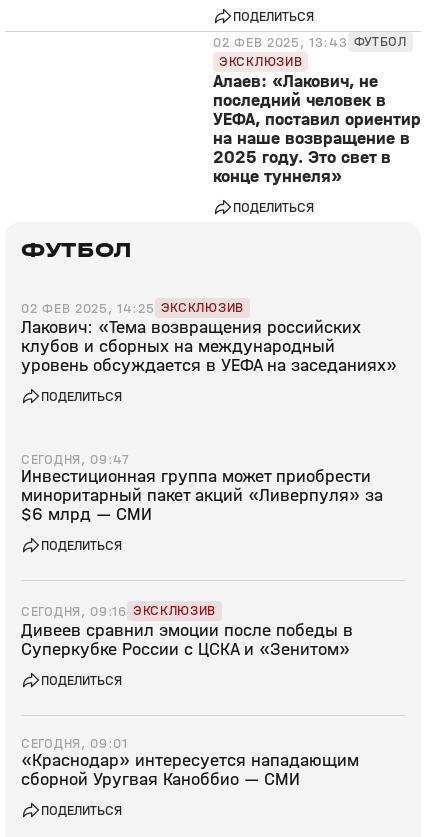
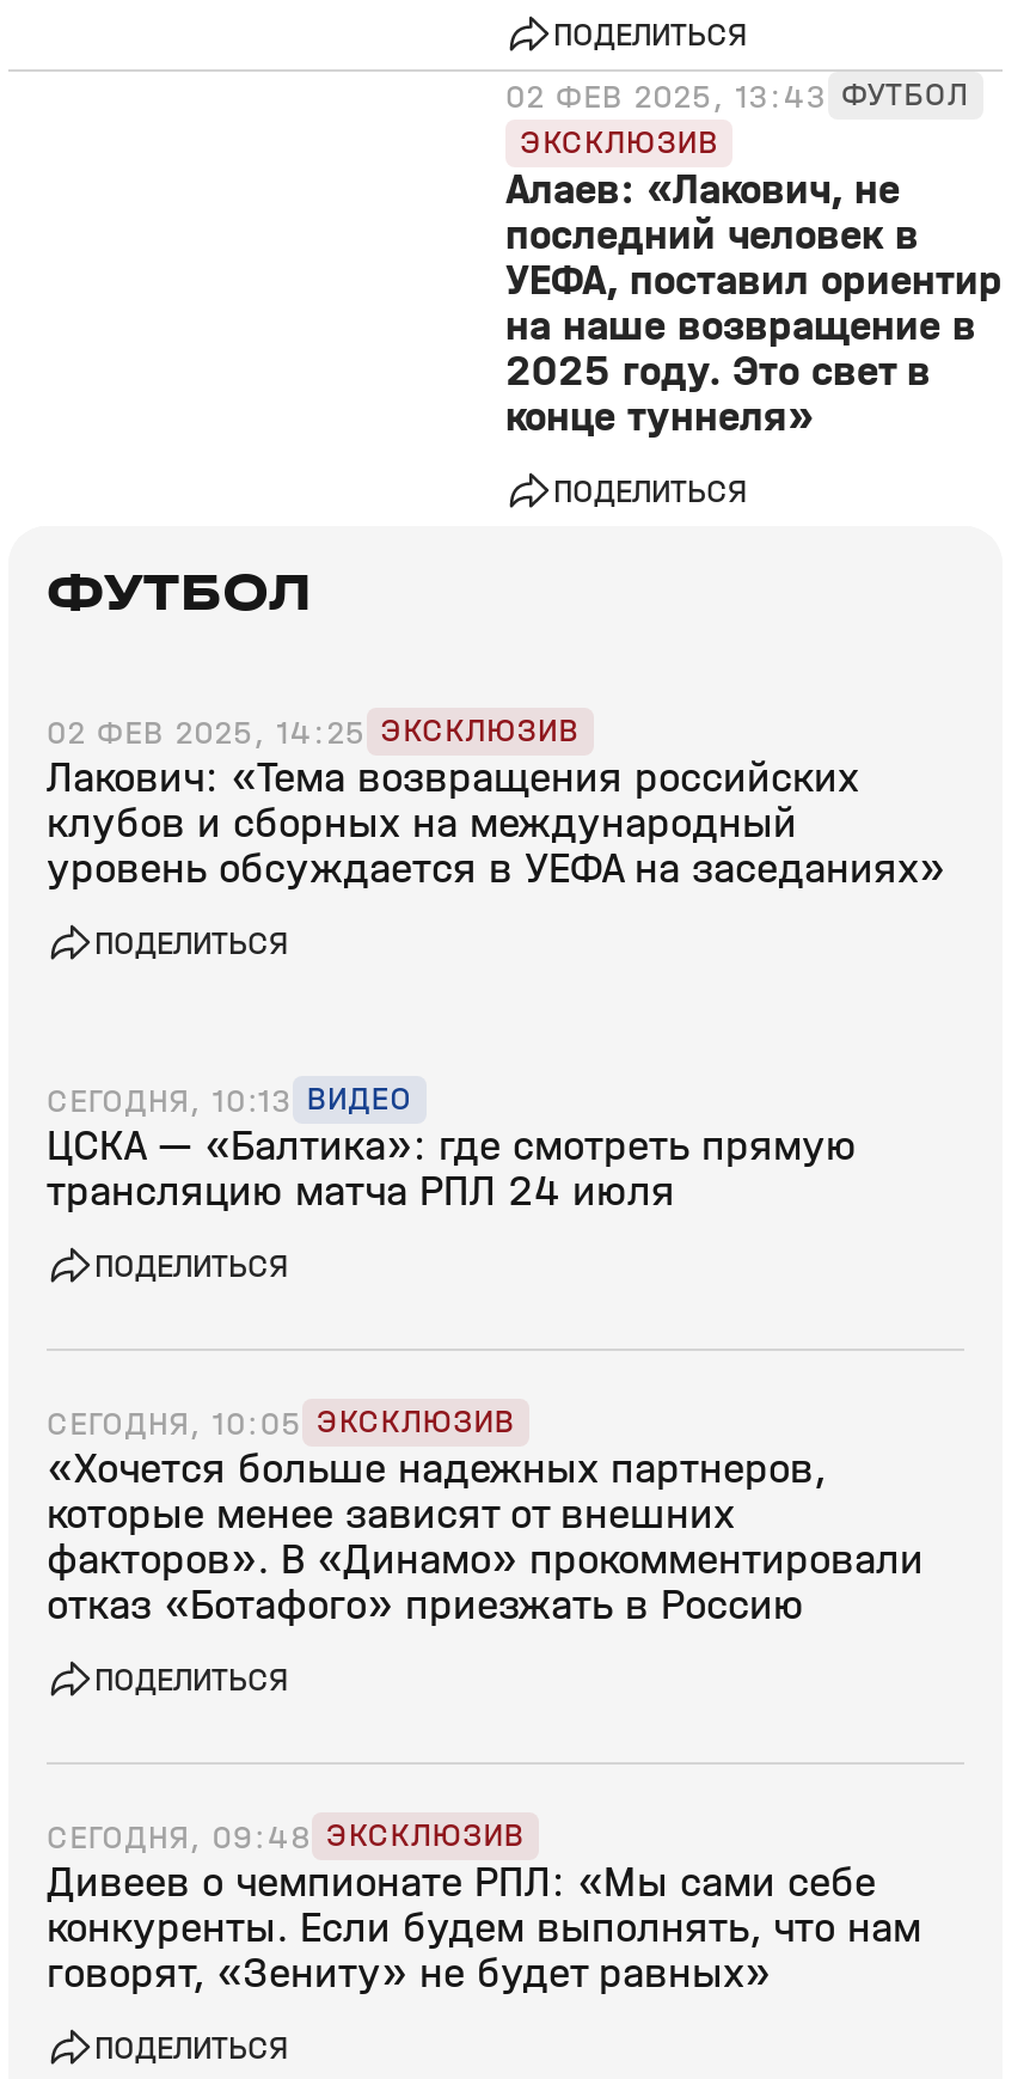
- СЕГОДНЯ, 09:47
- Инвестиционная группа может приобрести
- миноритарный пакет акций «Ливерпуля» за
- $6 млрд — СМИ
+ СЕГОДНЯ, 10:13 ВИДЕО
+ ЦСКА — «Балтика»: где смотреть прямую
+ трансляцию матча РПЛ 24 июля

- СЕГОДНЯ, 09:16 ЭКСКЛЮЗИВ
- Дивеев сравнил эмоции после победы в
- Суперкубке России с ЦСКА и «Зенитом»
+ СЕГОДНЯ, 10:05 ЭКСКЛЮЗИВ
+ «Хочется больше надежных партнеров,
+ которые менее зависят от внешних
+ факторов». В «Динамо» прокомментировали
+ отказ «Ботафого» приезжать в Россию

- СЕГОДНЯ, 09:01
- «Краснодар» интересуется нападающим
- сборной Уругвая Каноббио — СМИ
+ СЕГОДНЯ, 09:48 ЭКСКЛЮЗИВ
+ Дивеев о чемпионате РПЛ: «Мы сами себе
+ конкуренты. Если будем выполнять, что нам
+ говорят, «Зениту» не будет равных»
